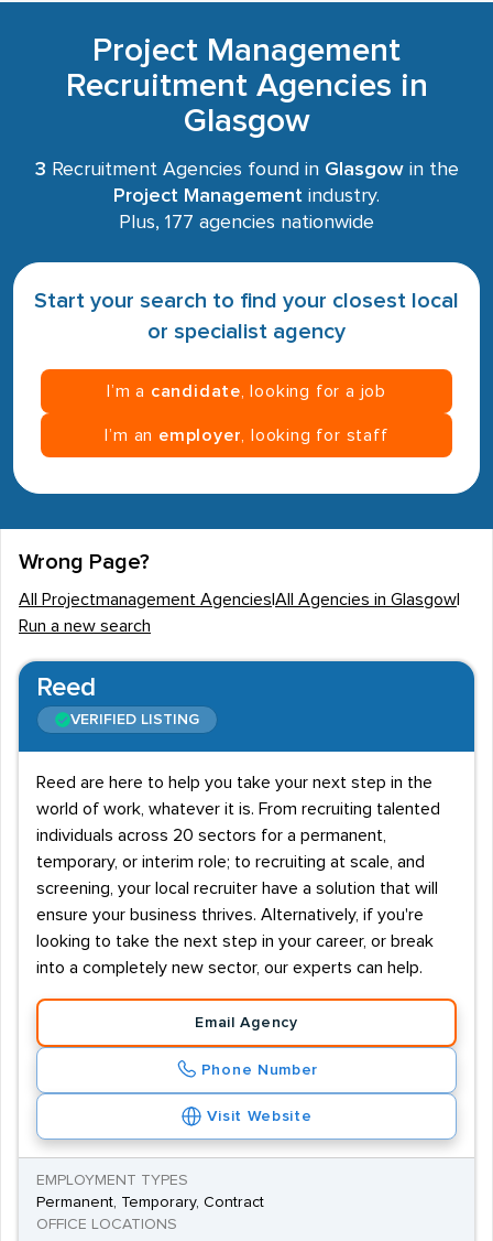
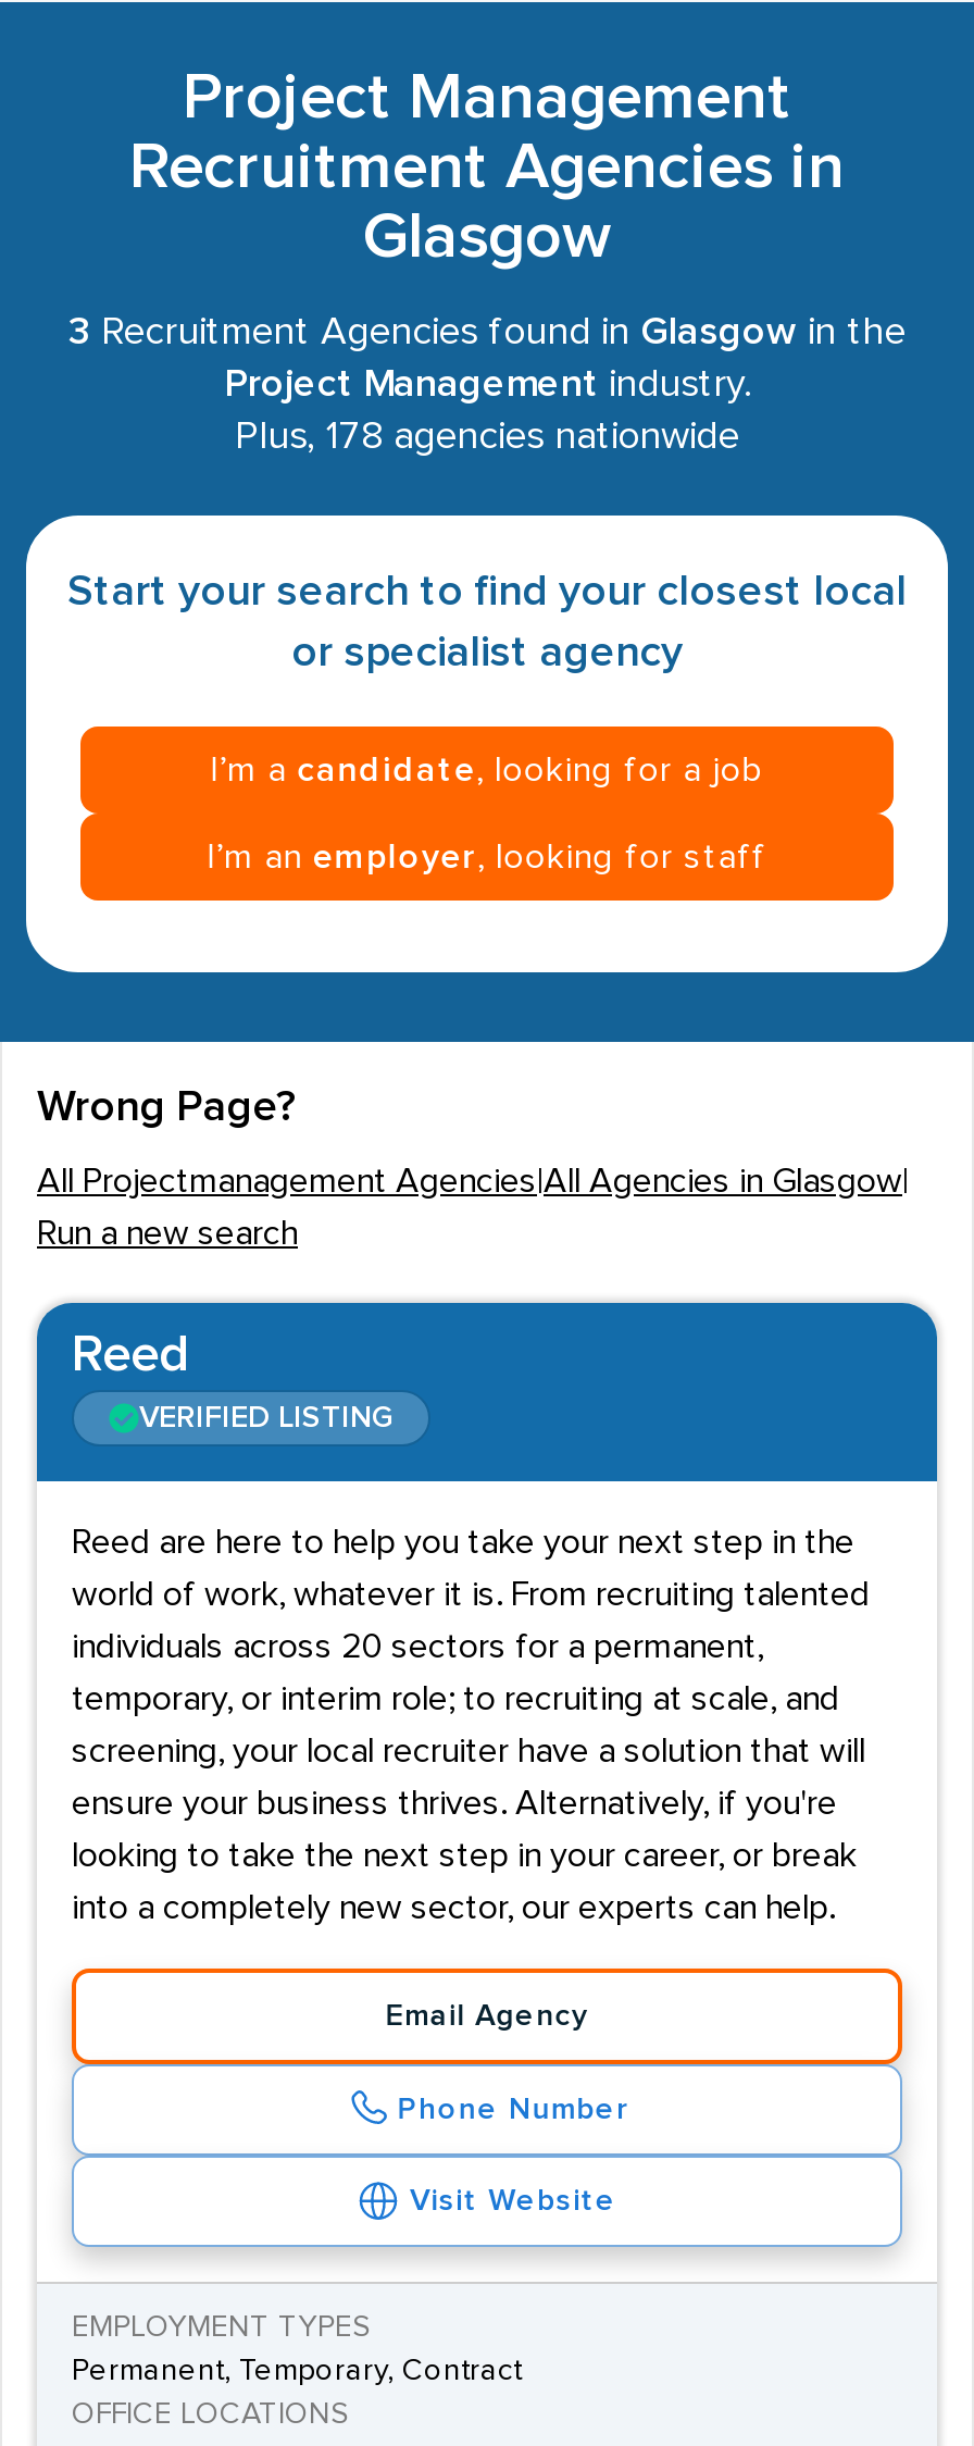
- Plus, 177 agencies nationwide
+ Plus, 178 agencies nationwide
